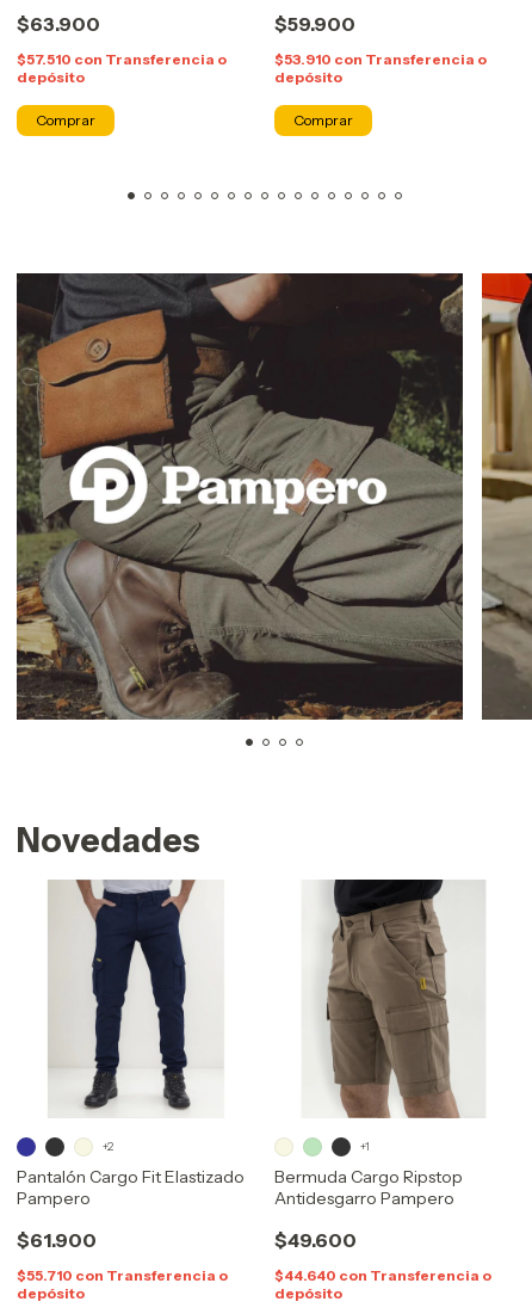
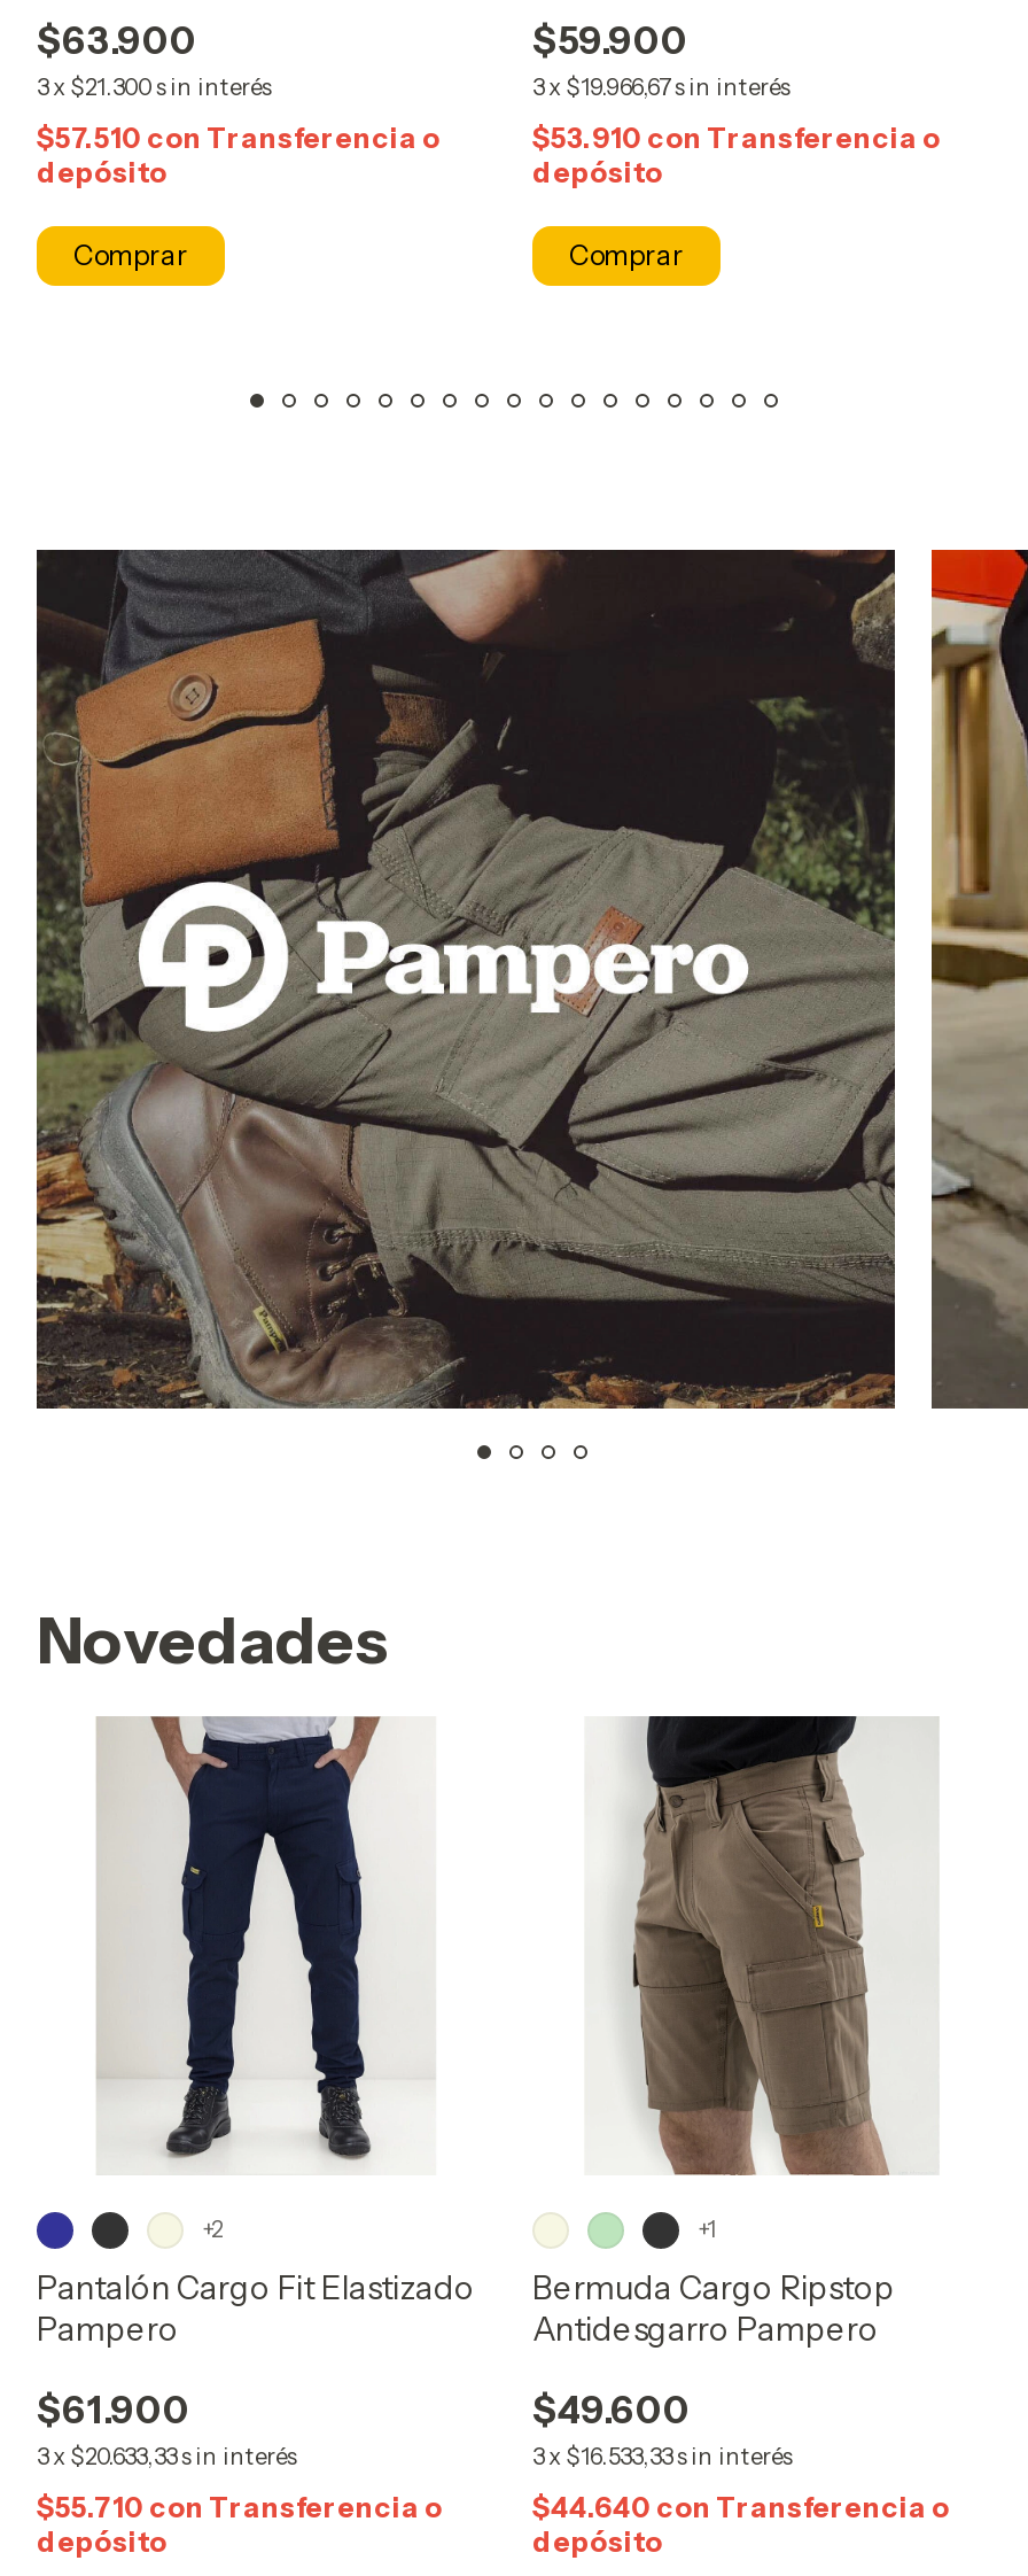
+ 3 x $21.300 sin interés

+ 3 x $19.966,67 sin interés

+ 3 x $20.633,33 sin interés

+ 3 x $16.533,33 sin interés
